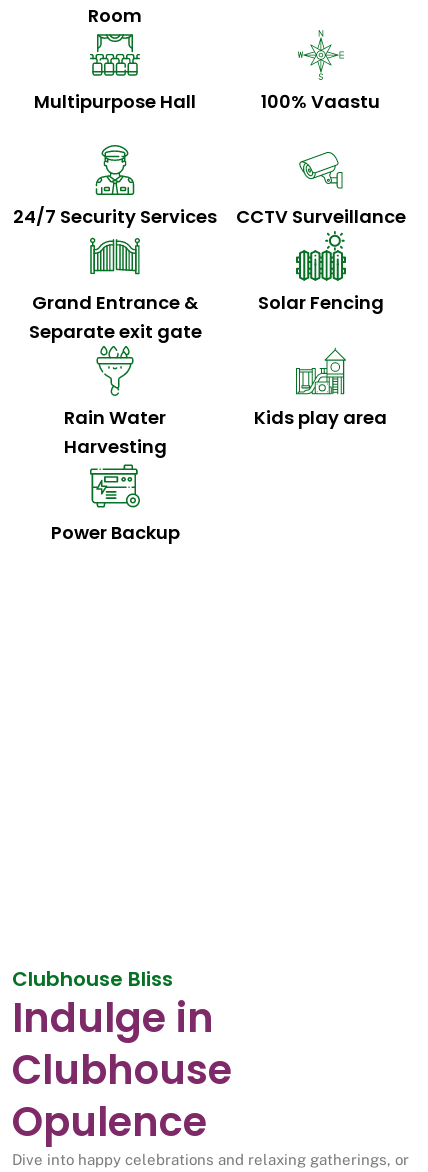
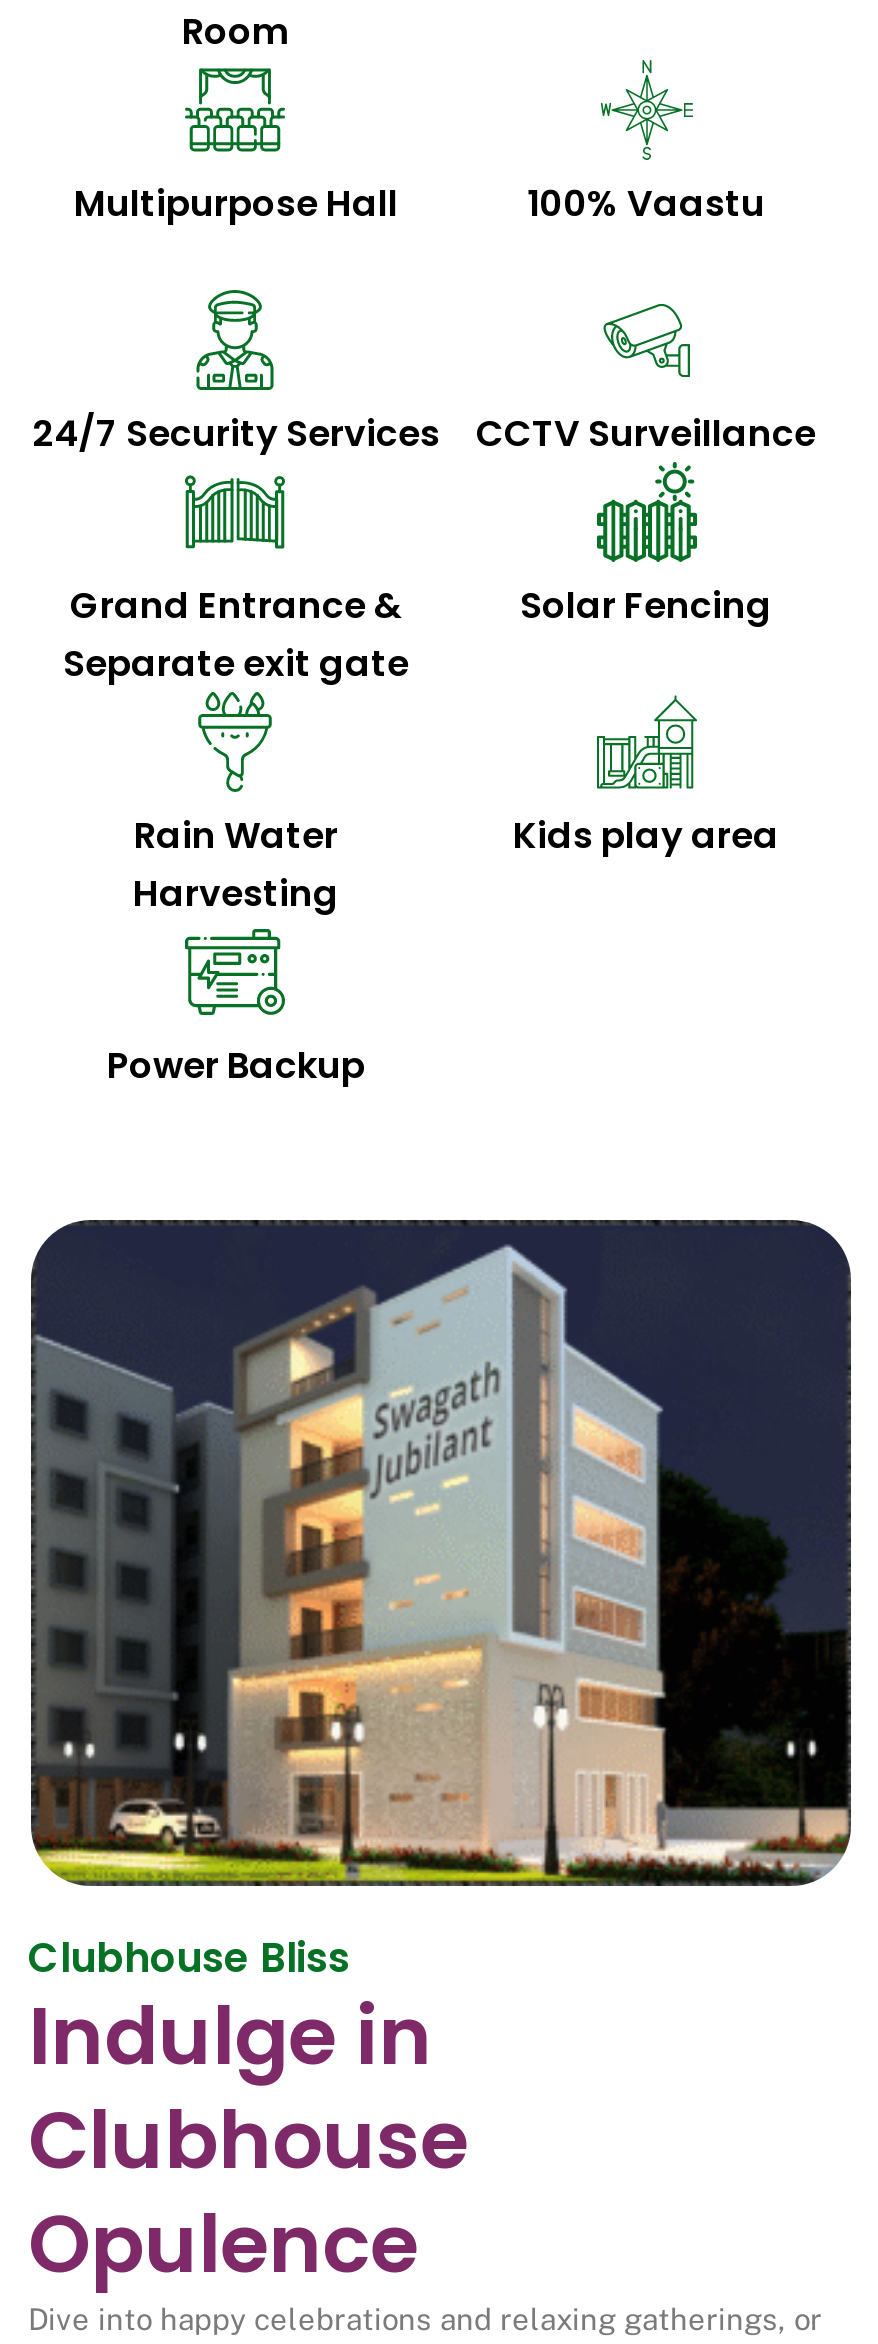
+ [image]
